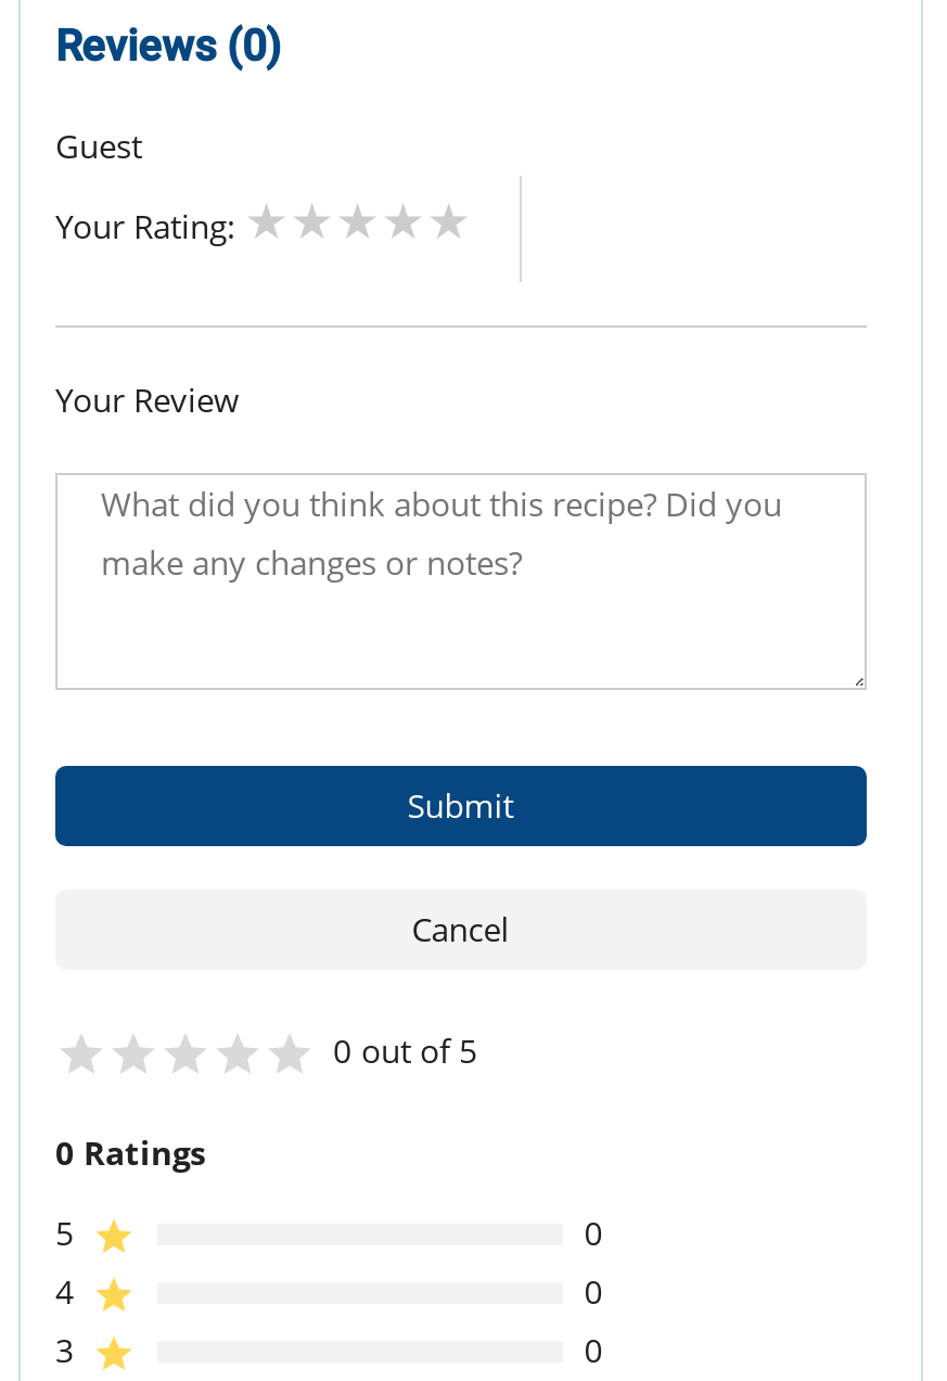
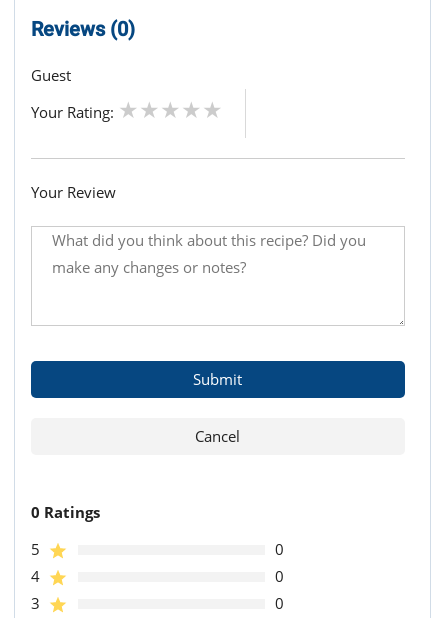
- 0 out of 5
